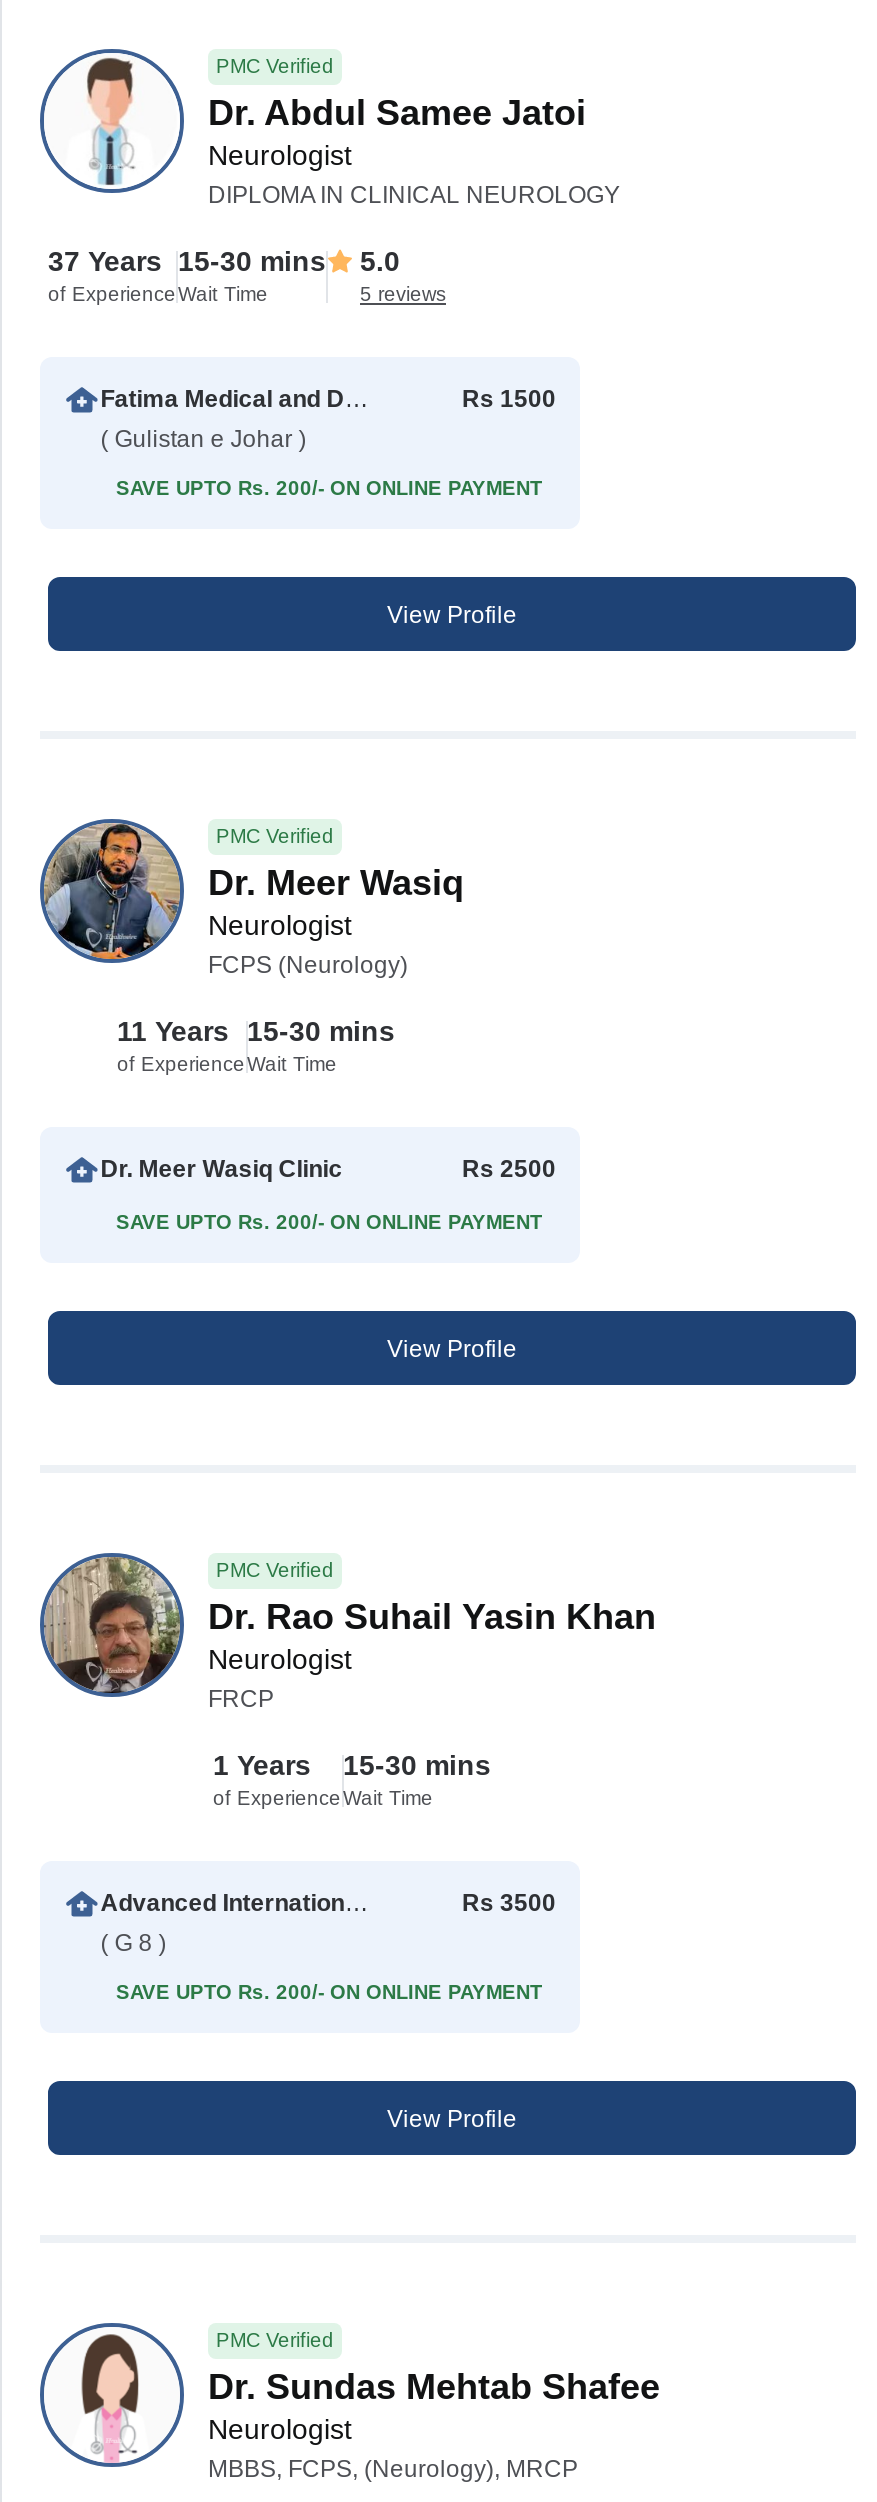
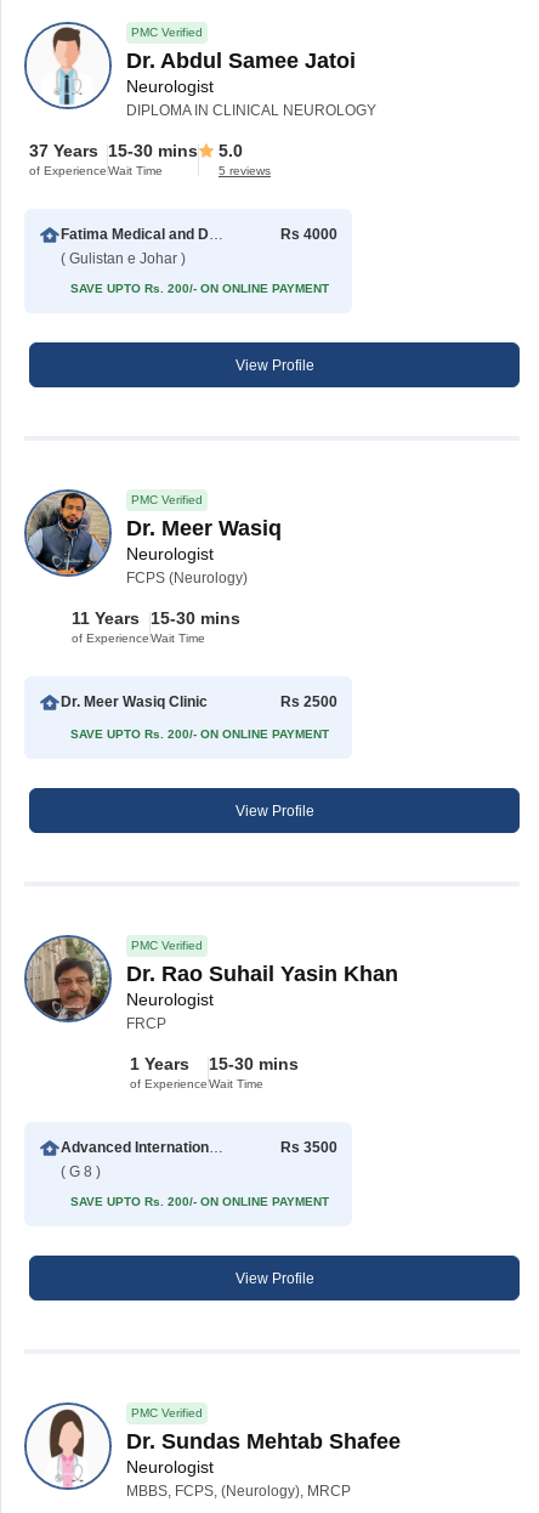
- Rs 1500
+ Rs 4000
